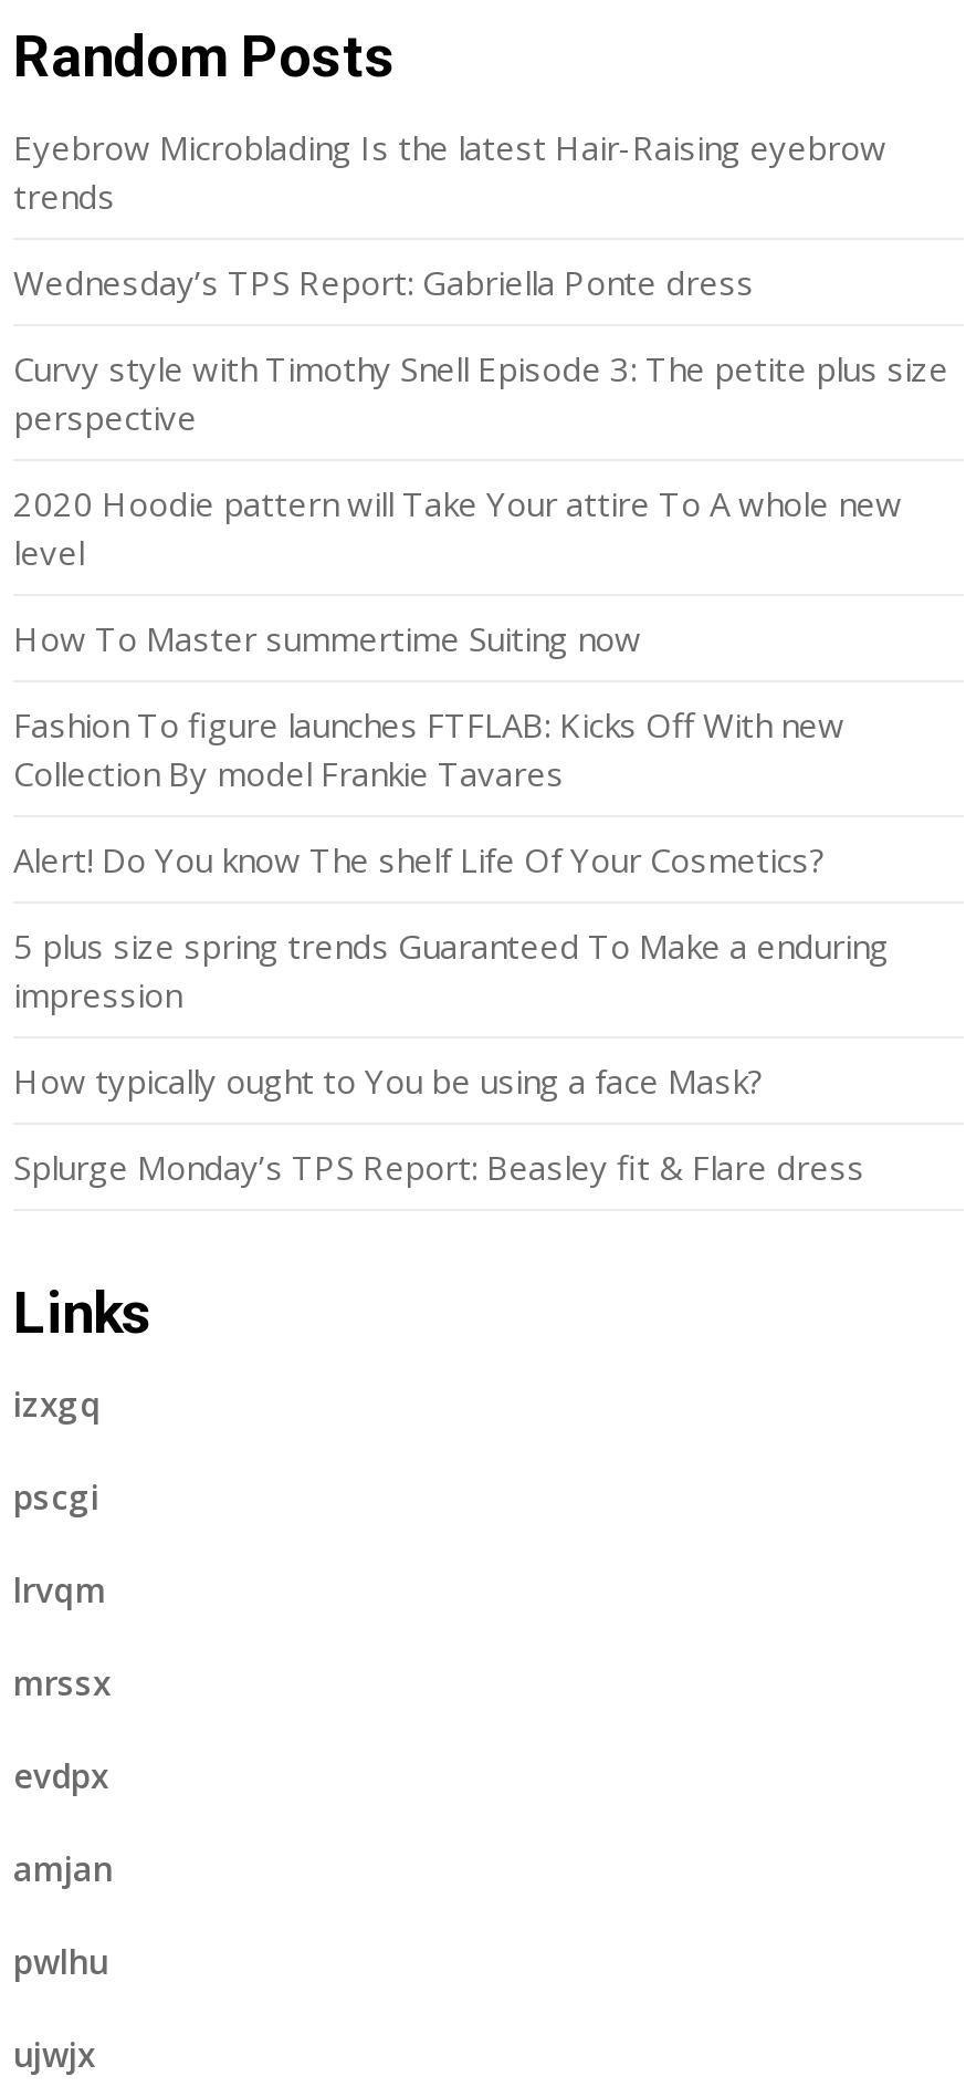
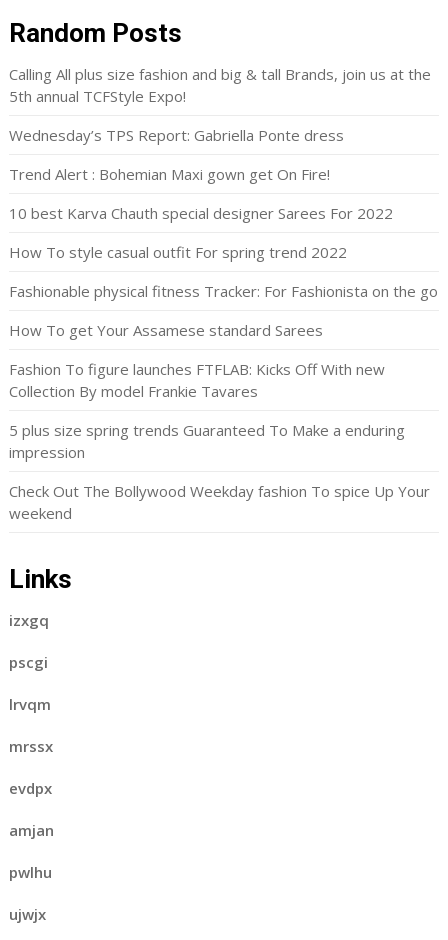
- Eyebrow Microblading Is the latest Hair-Raising eyebrow
- trends
+ Calling All plus size fashion and big & tall Brands, join us at the
+ 5th annual TCFStyle Expo!

- Curvy style with Timothy Snell Episode 3: The petite plus size
- perspective
- 2020 Hoodie pattern will Take Your attire To A whole new
- level
- How To Master summertime Suiting now
+ Trend Alert : Bohemian Maxi gown get On Fire!
+ 10 best Karva Chauth special designer Sarees For 2022
+ How To style casual outfit For spring trend 2022
+ Fashionable physical fitness Tracker: For Fashionista on the go
+ How To get Your Assamese standard Sarees

moved down: Fashion To figure launches FTFLAB: Kicks Off With new | Collection By model Frankie Tavares

- Alert! Do You know The shelf Life Of Your Cosmetics?

- How typically ought to You be using a face Mask?
- Splurge Monday’s TPS Report: Beasley fit & Flare dress
+ Check Out The Bollywood Weekday fashion To spice Up Your
+ weekend
